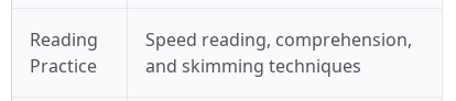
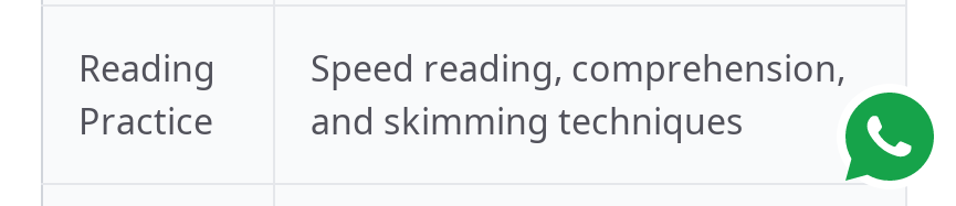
+ [image]
